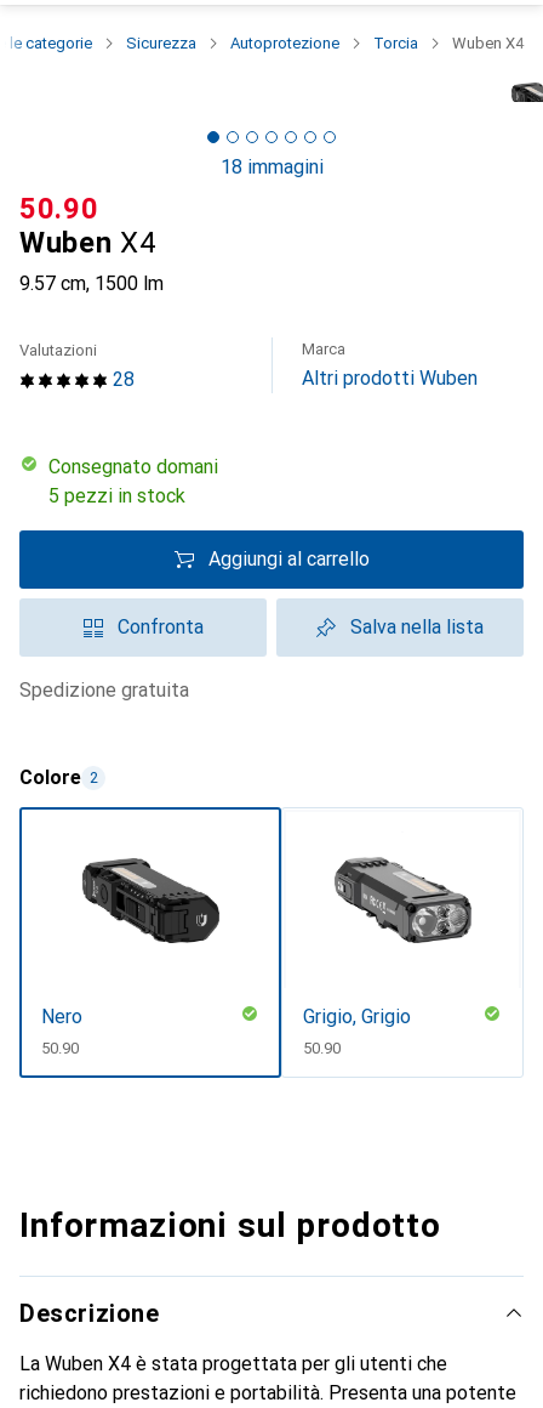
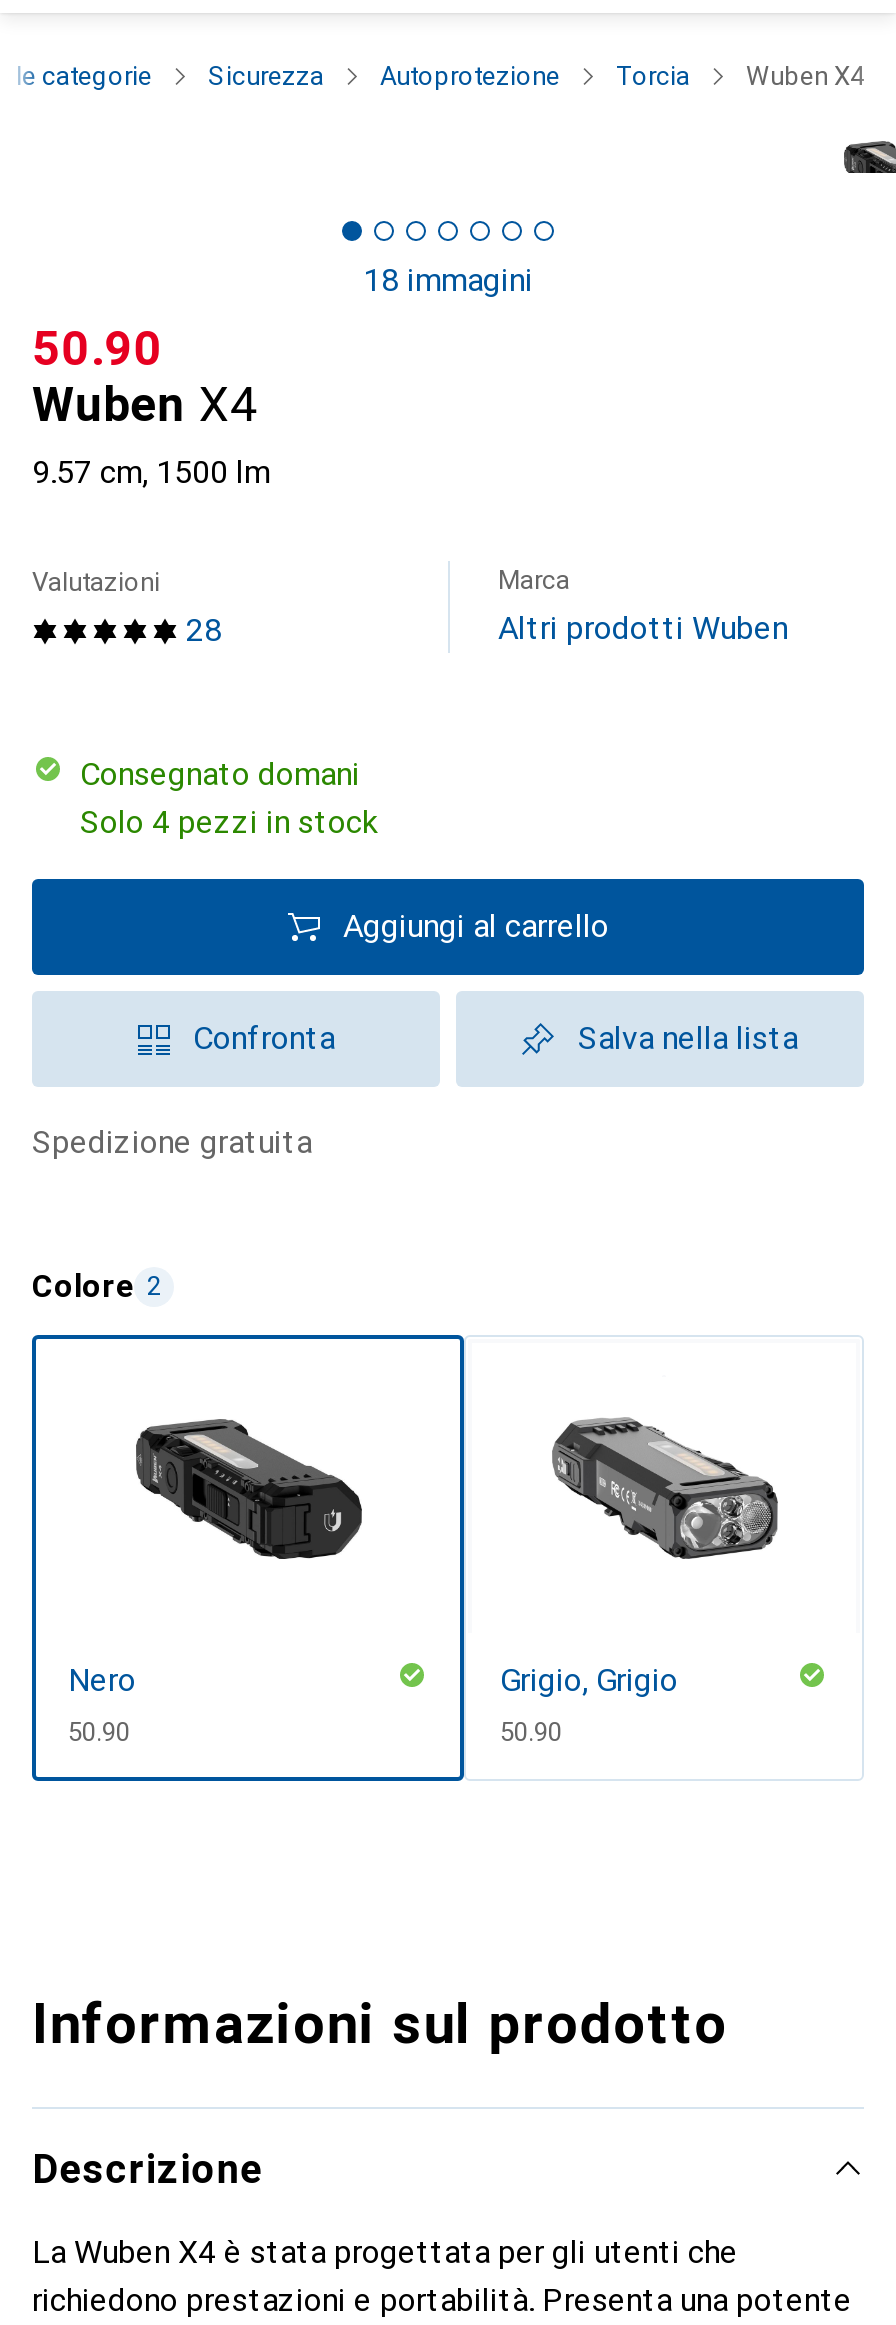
- 5 pezzi in stock
+ Solo 4 pezzi in stock
